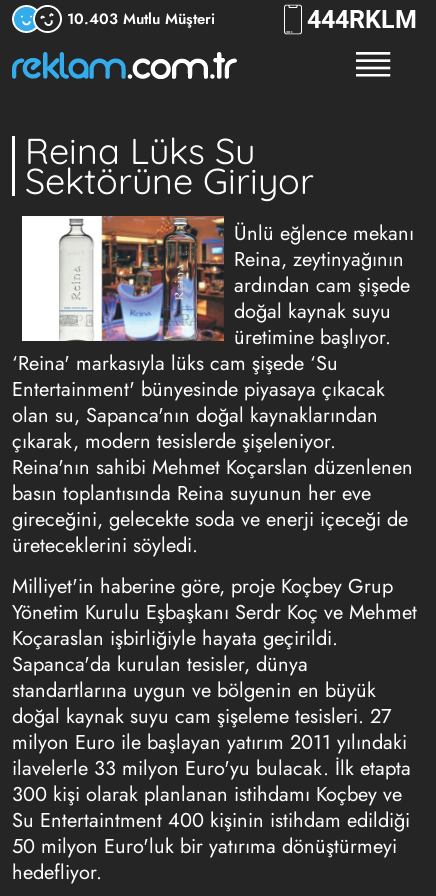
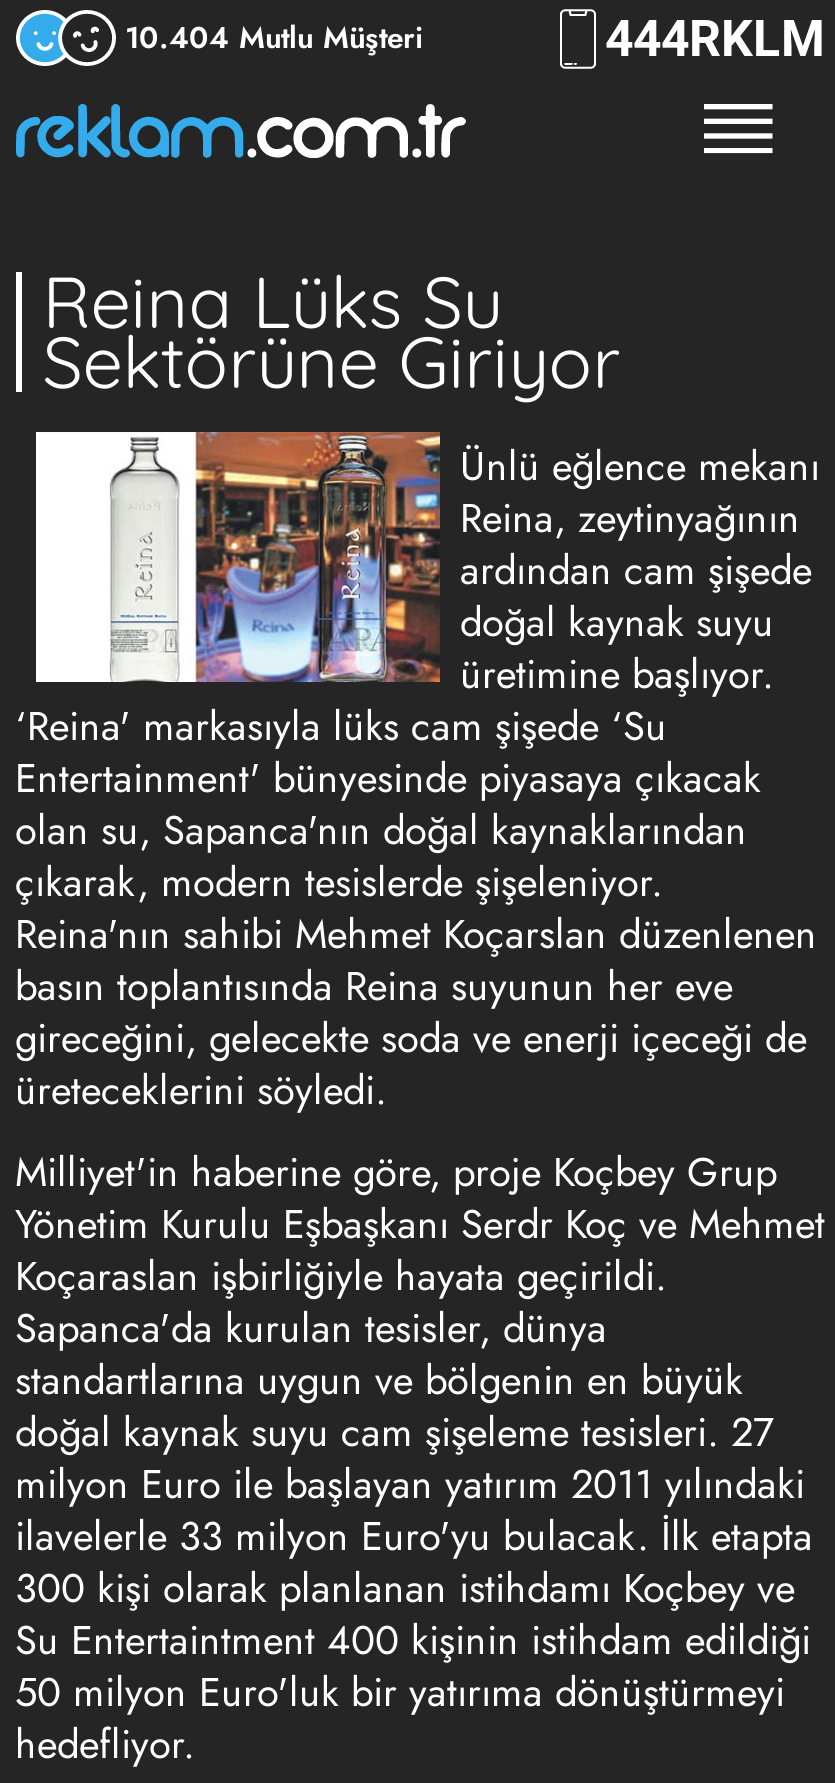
- 10.403 Mutlu Müşteri
+ 10.404 Mutlu Müşteri
